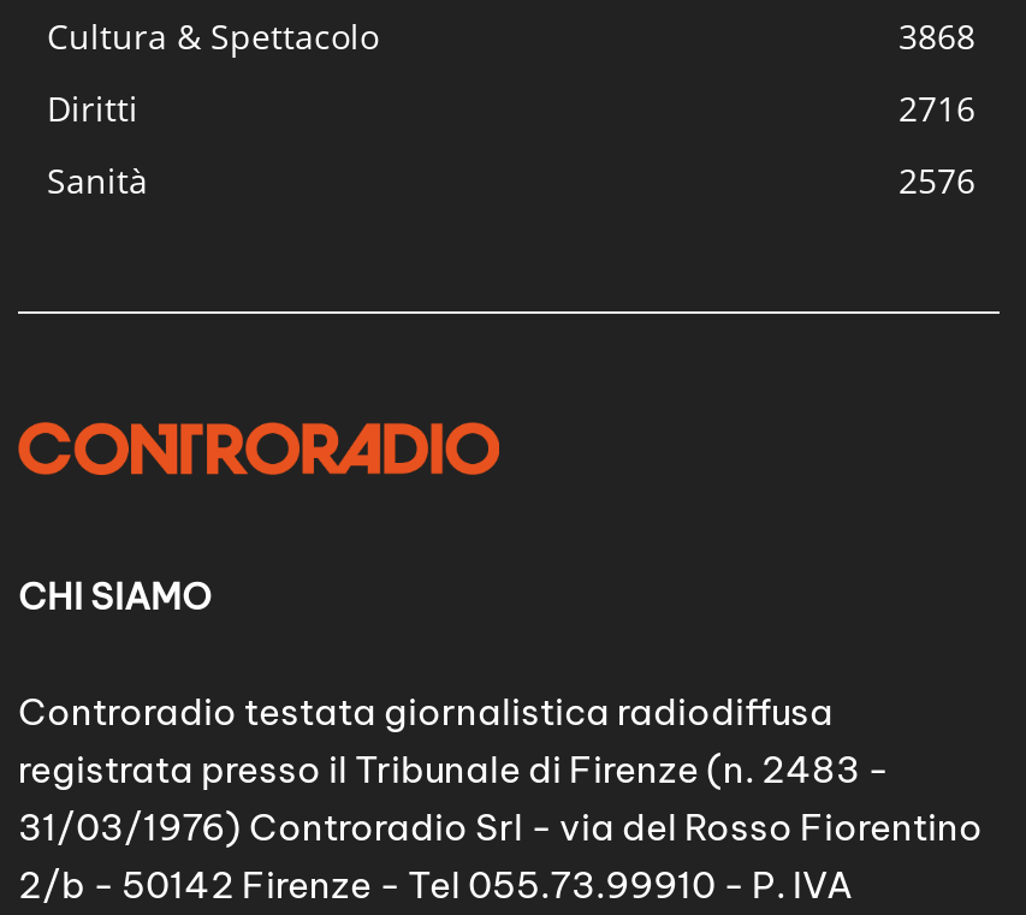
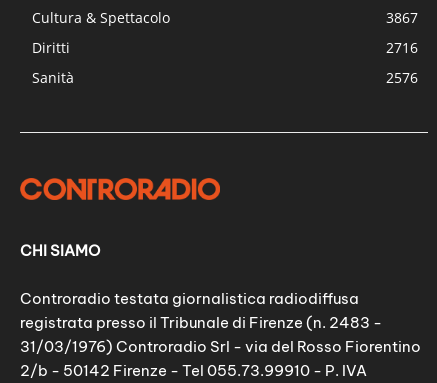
- 3868
+ 3867
